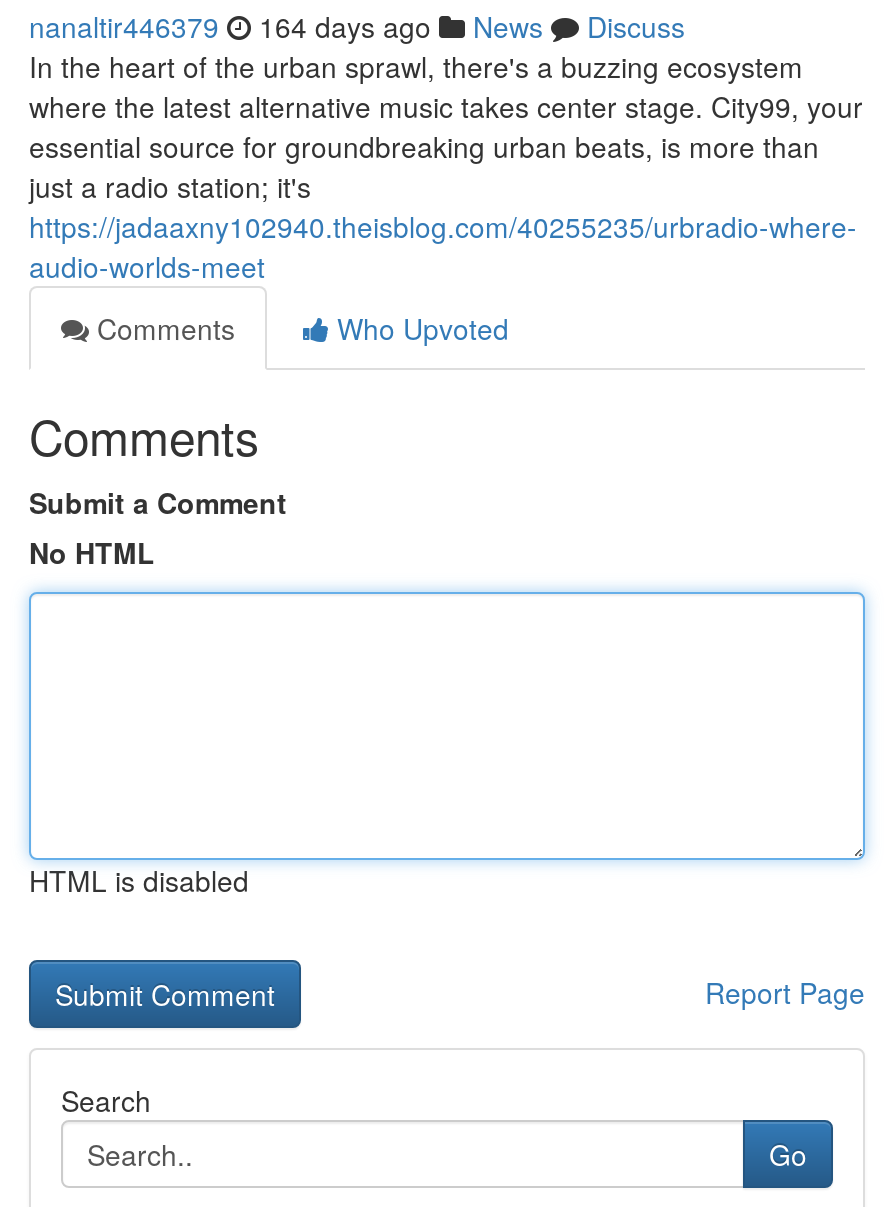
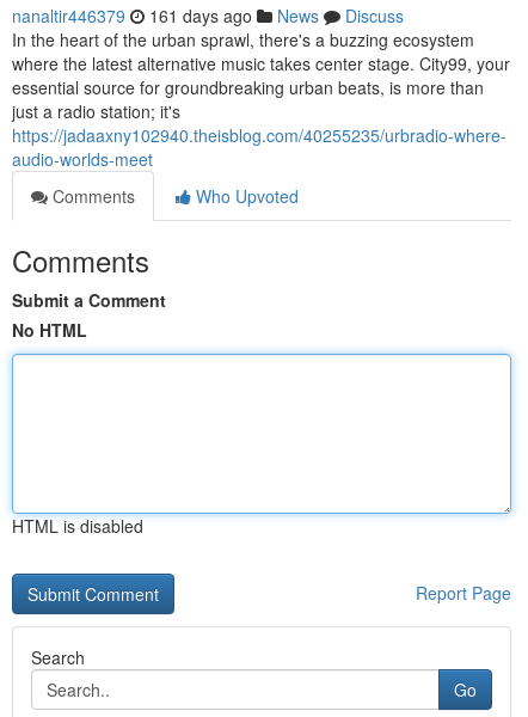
- nanaltir446379 164 days ago News Discuss
+ nanaltir446379 161 days ago News Discuss
